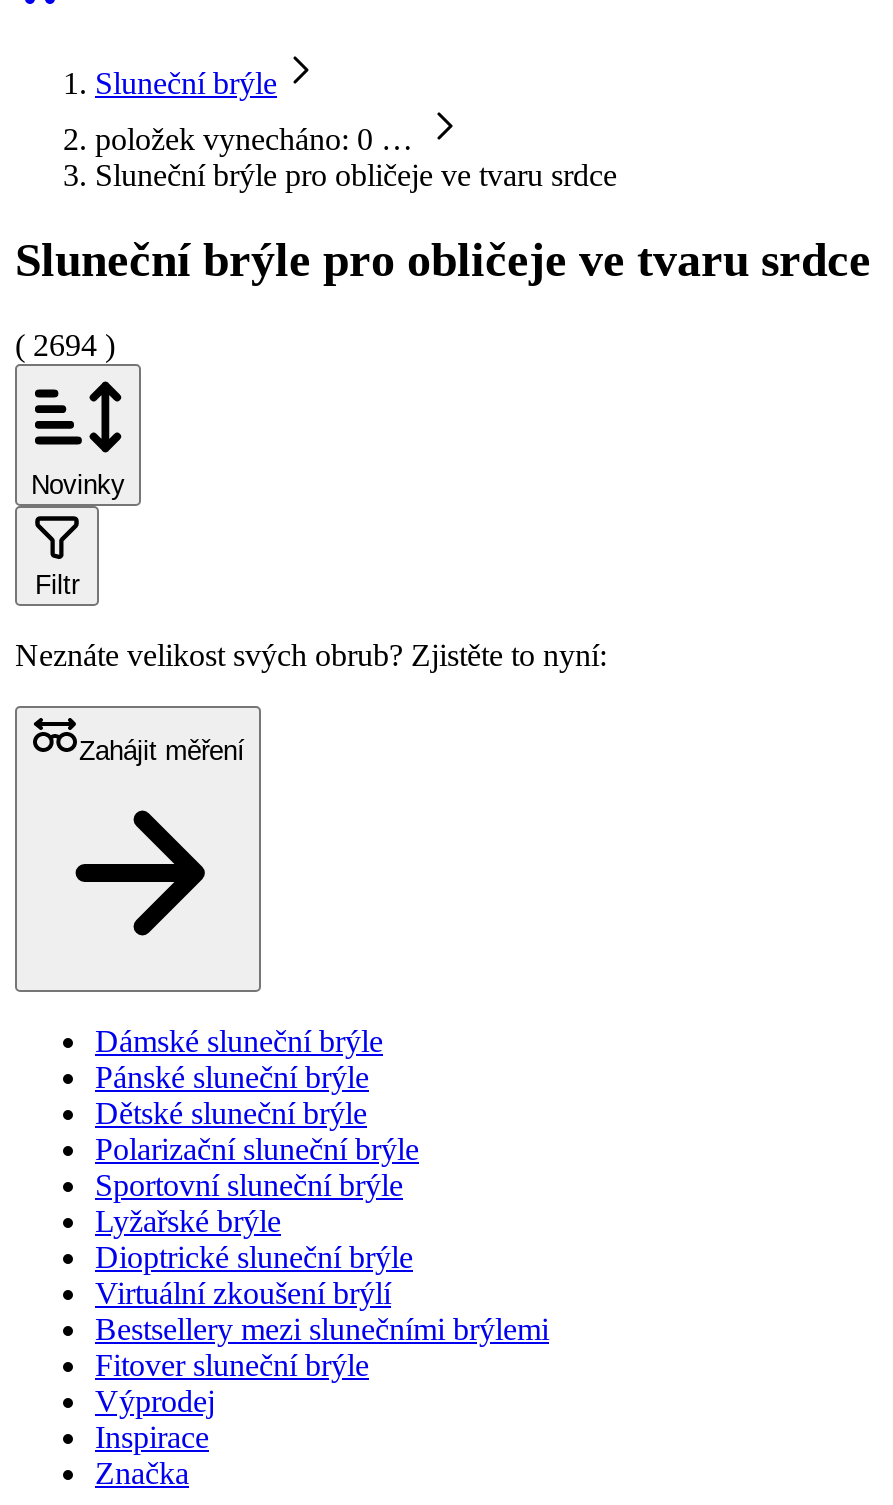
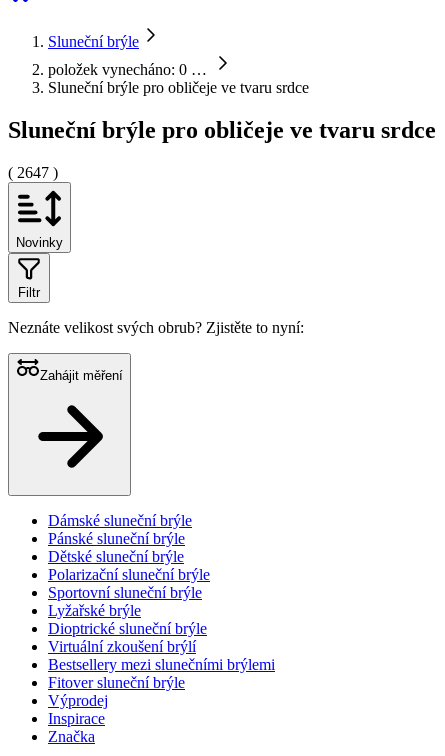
- ( 2694 )
+ ( 2647 )
